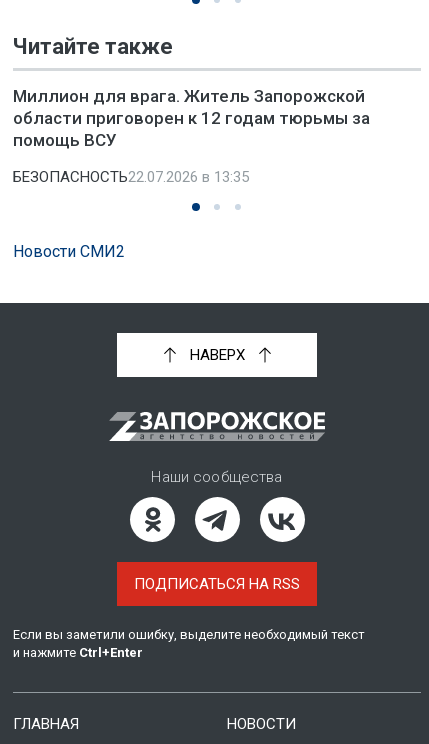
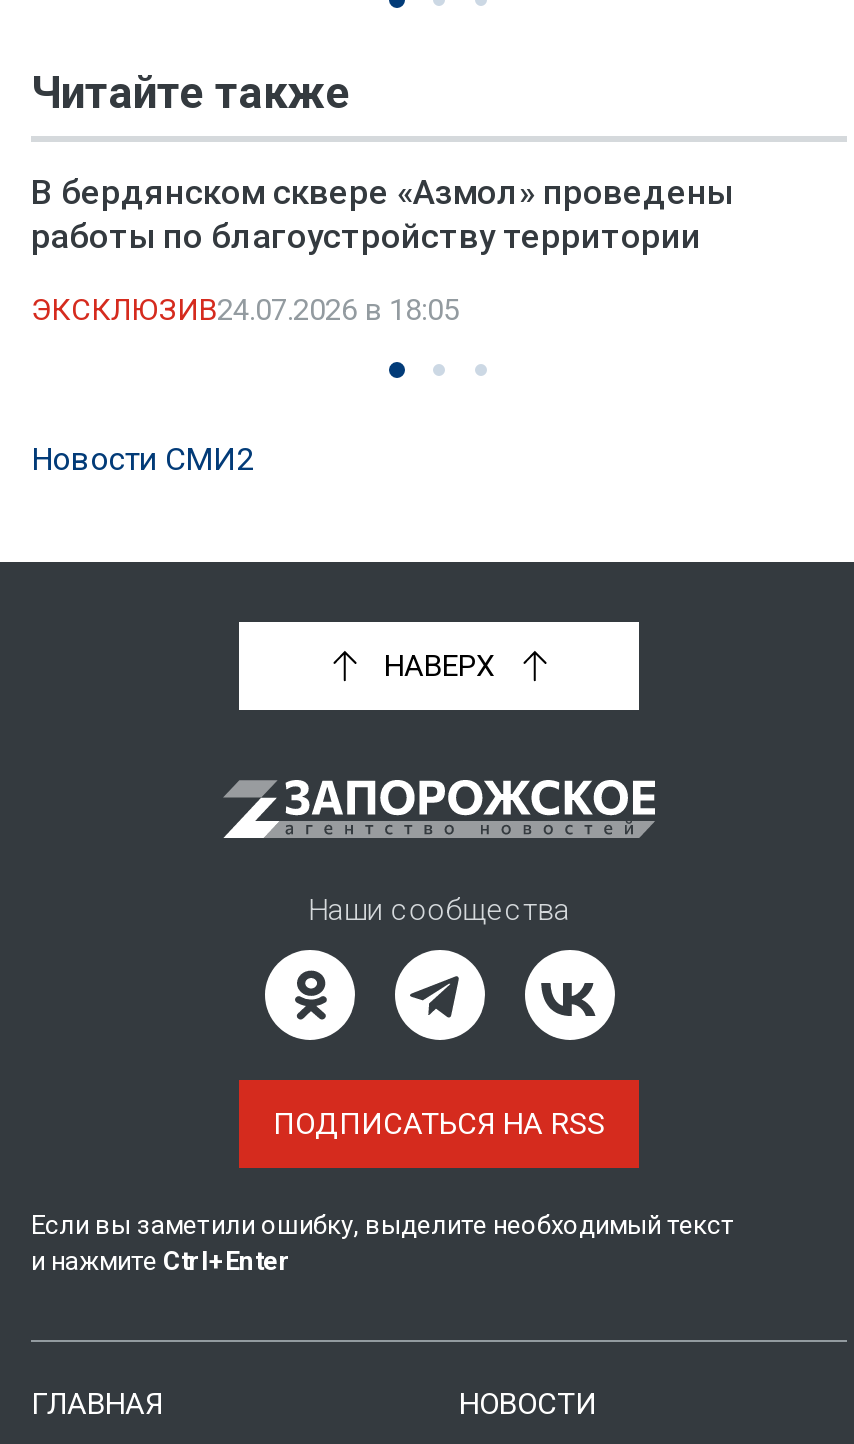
- Миллион для врага. Житель Запорожской
- области приговорен к 12 годам тюрьмы за
- помощь ВСУ
+ В бердянском сквере «Азмол» проведены
+ работы по благоустройству территории

- БЕЗОПАСНОСТЬ22.07.2026 в 13:35
+ ЭКСКЛЮЗИВ24.07.2026 в 18:05
